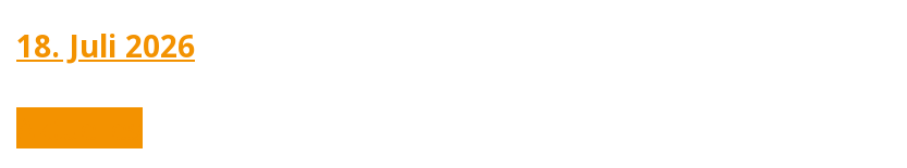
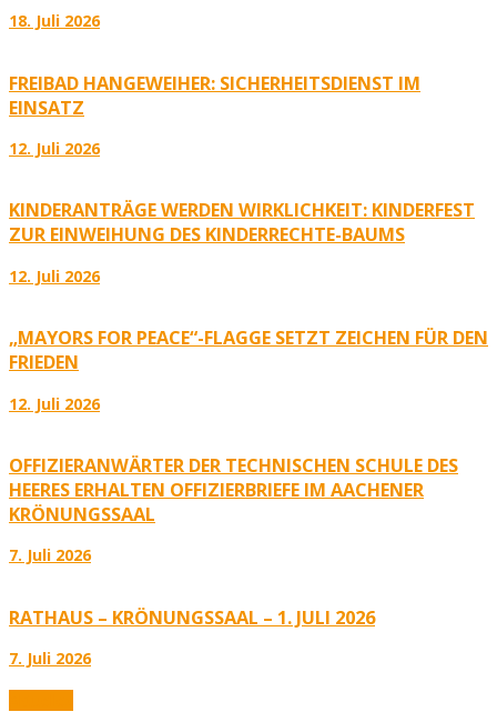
+ FREIBAD HANGEWEIHER: SICHERHEITSDIENST IM
+ EINSATZ
+ 12. Juli 2026
+ KINDERANTRÄGE WERDEN WIRKLICHKEIT: KINDERFEST
+ ZUR EINWEIHUNG DES KINDERRECHTE-BAUMS
+ 12. Juli 2026
+ „MAYORS FOR PEACE“-FLAGGE SETZT ZEICHEN FÜR DEN
+ FRIEDEN
+ 12. Juli 2026
+ OFFIZIERANWÄRTER DER TECHNISCHEN SCHULE DES
+ HEERES ERHALTEN OFFIZIERBRIEFE IM AACHENER
+ KRÖNUNGSSAAL
+ 7. Juli 2026
+ RATHAUS – KRÖNUNGSSAAL – 1. JULI 2026
+ 7. Juli 2026
